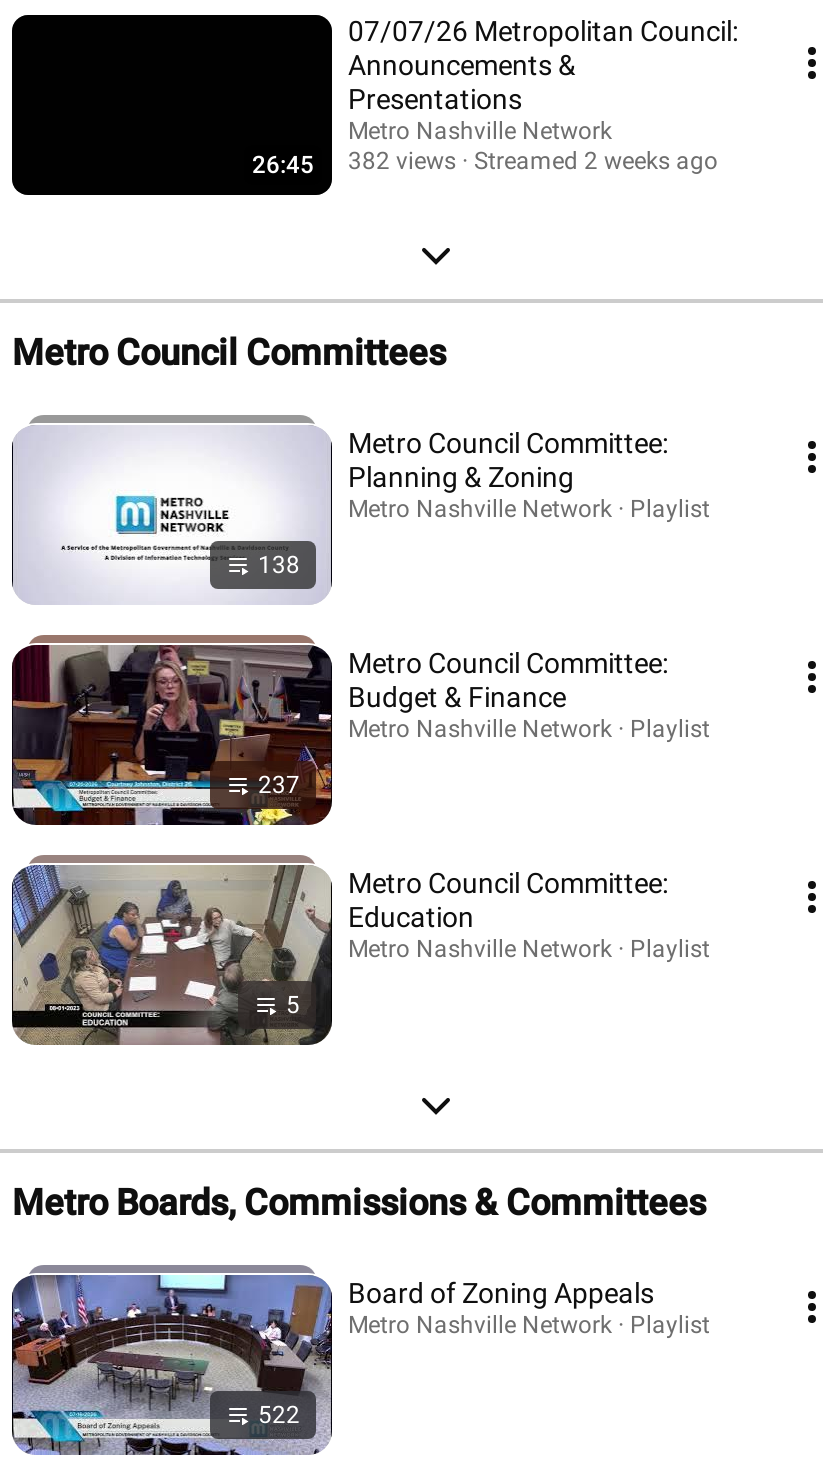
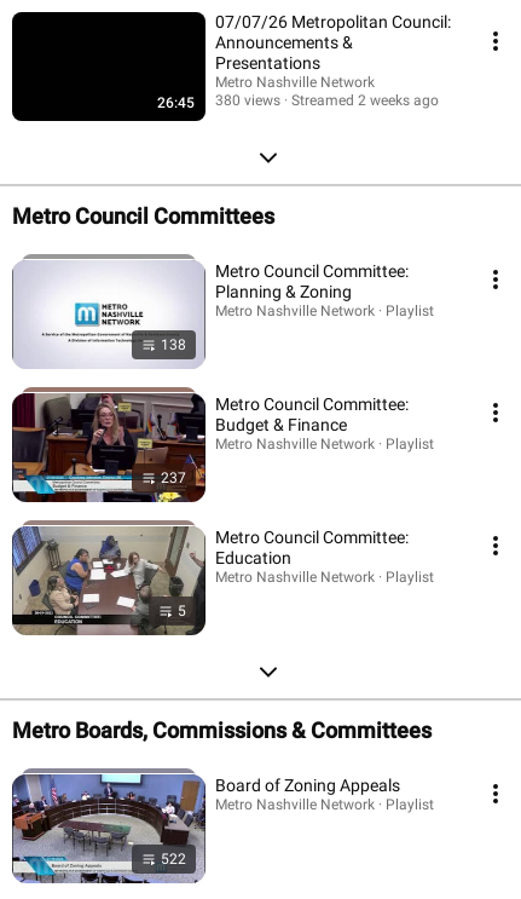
- 26:45 382 views Streamed 2 weeks ago
+ 26:45 380 views Streamed 2 weeks ago
